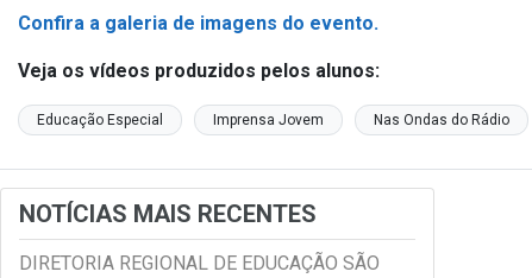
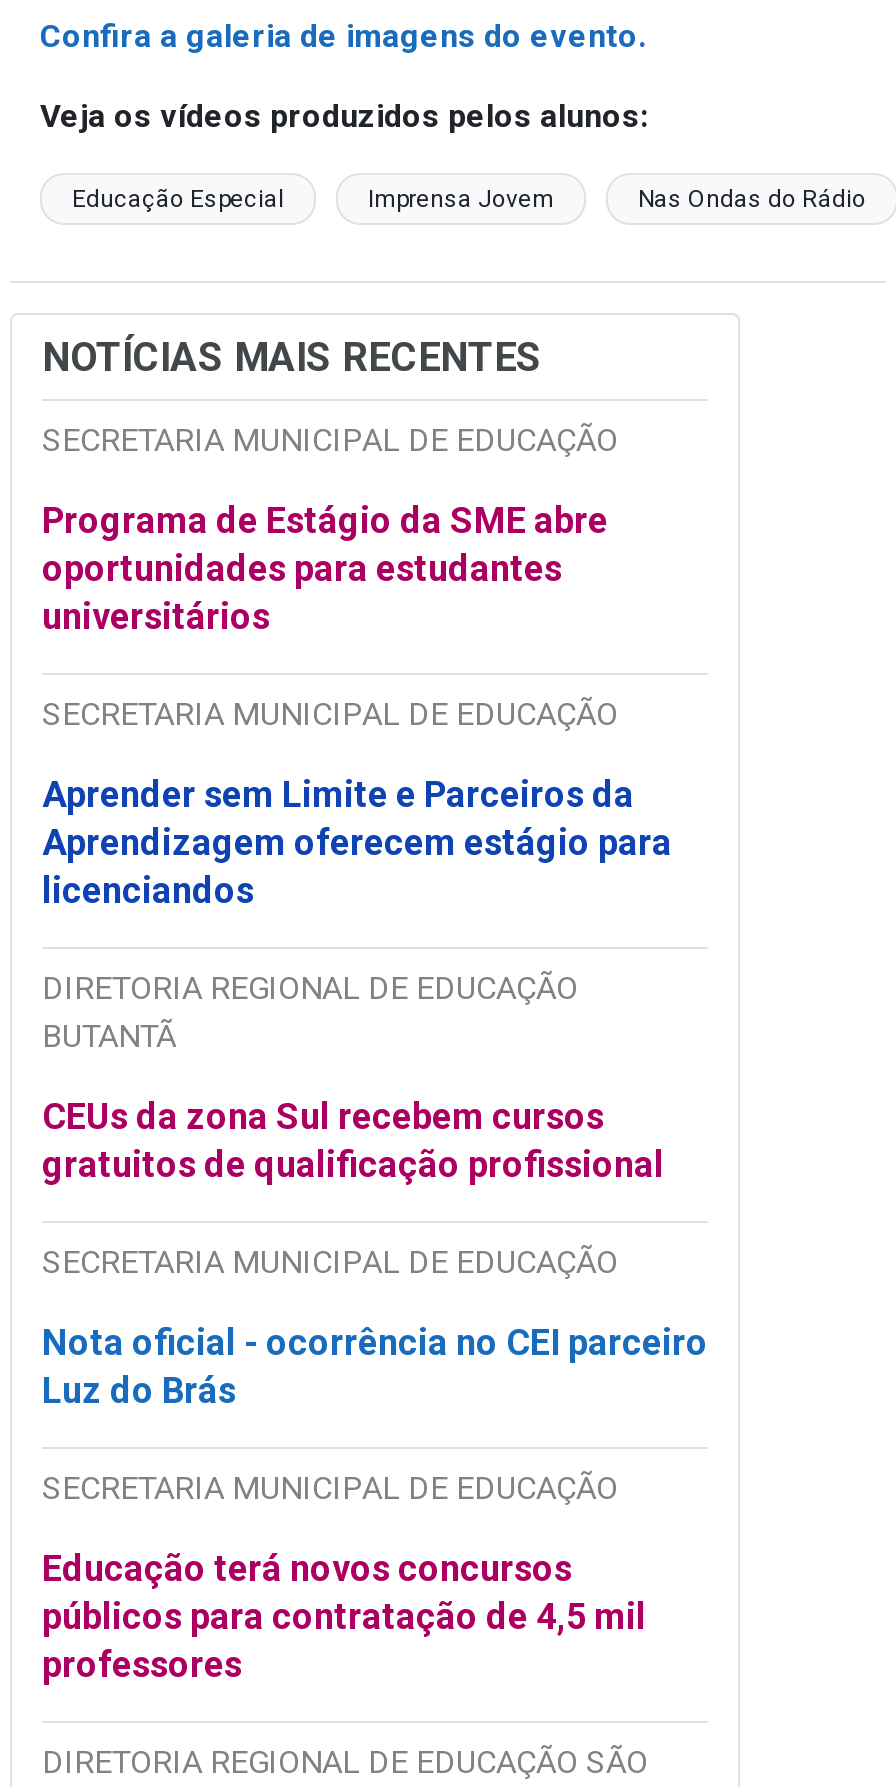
+ SECRETARIA MUNICIPAL DE EDUCAÇÃO
+ Programa de Estágio da SME abre
+ oportunidades para estudantes
+ universitários
+ SECRETARIA MUNICIPAL DE EDUCAÇÃO
+ Aprender sem Limite e Parceiros da
+ Aprendizagem oferecem estágio para
+ licenciandos
+ DIRETORIA REGIONAL DE EDUCAÇÃO
+ BUTANTÃ
+ CEUs da zona Sul recebem cursos
+ gratuitos de qualificação profissional
+ SECRETARIA MUNICIPAL DE EDUCAÇÃO
+ Nota oficial - ocorrência no CEI parceiro
+ Luz do Brás
+ SECRETARIA MUNICIPAL DE EDUCAÇÃO
+ Educação terá novos concursos
+ públicos para contratação de 4,5 mil
+ professores
